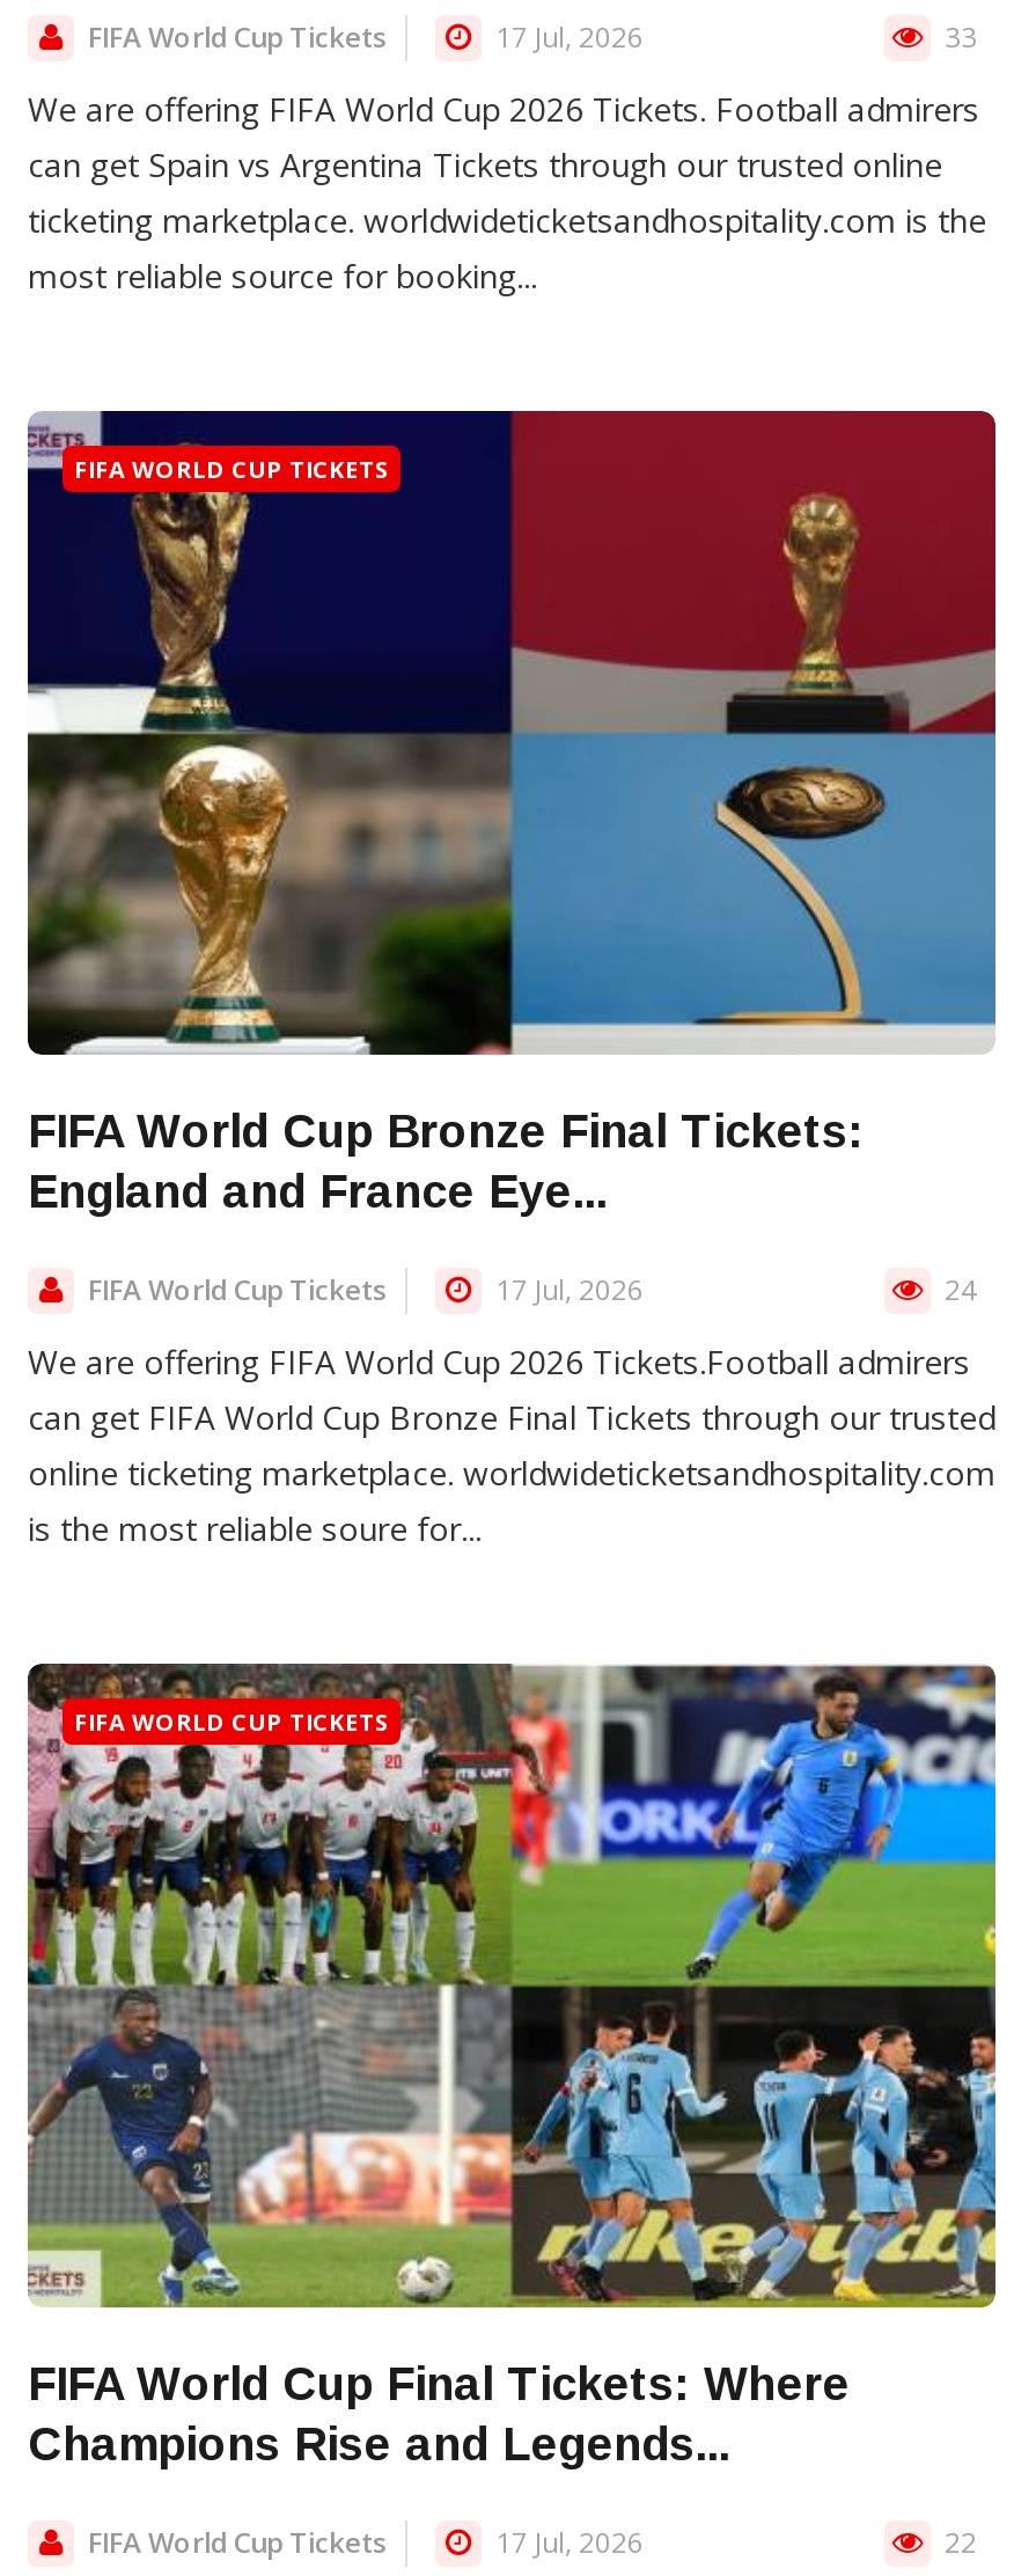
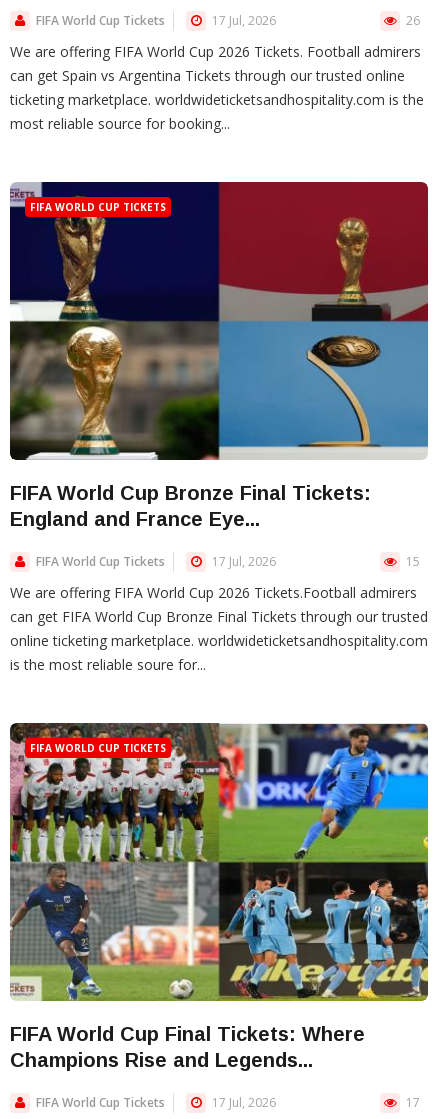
- 33
+ 26

- 24
+ 15

- 22
+ 17
